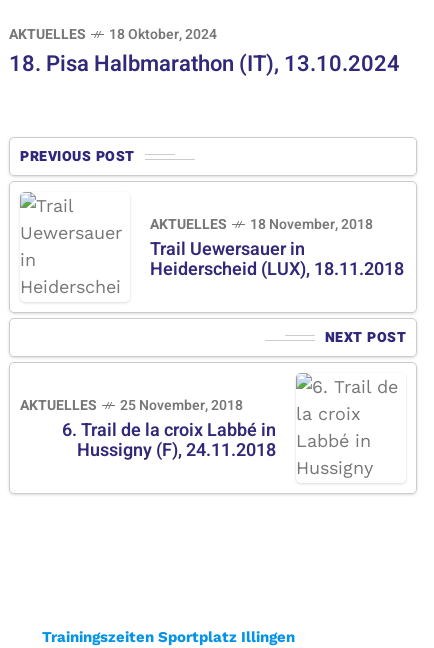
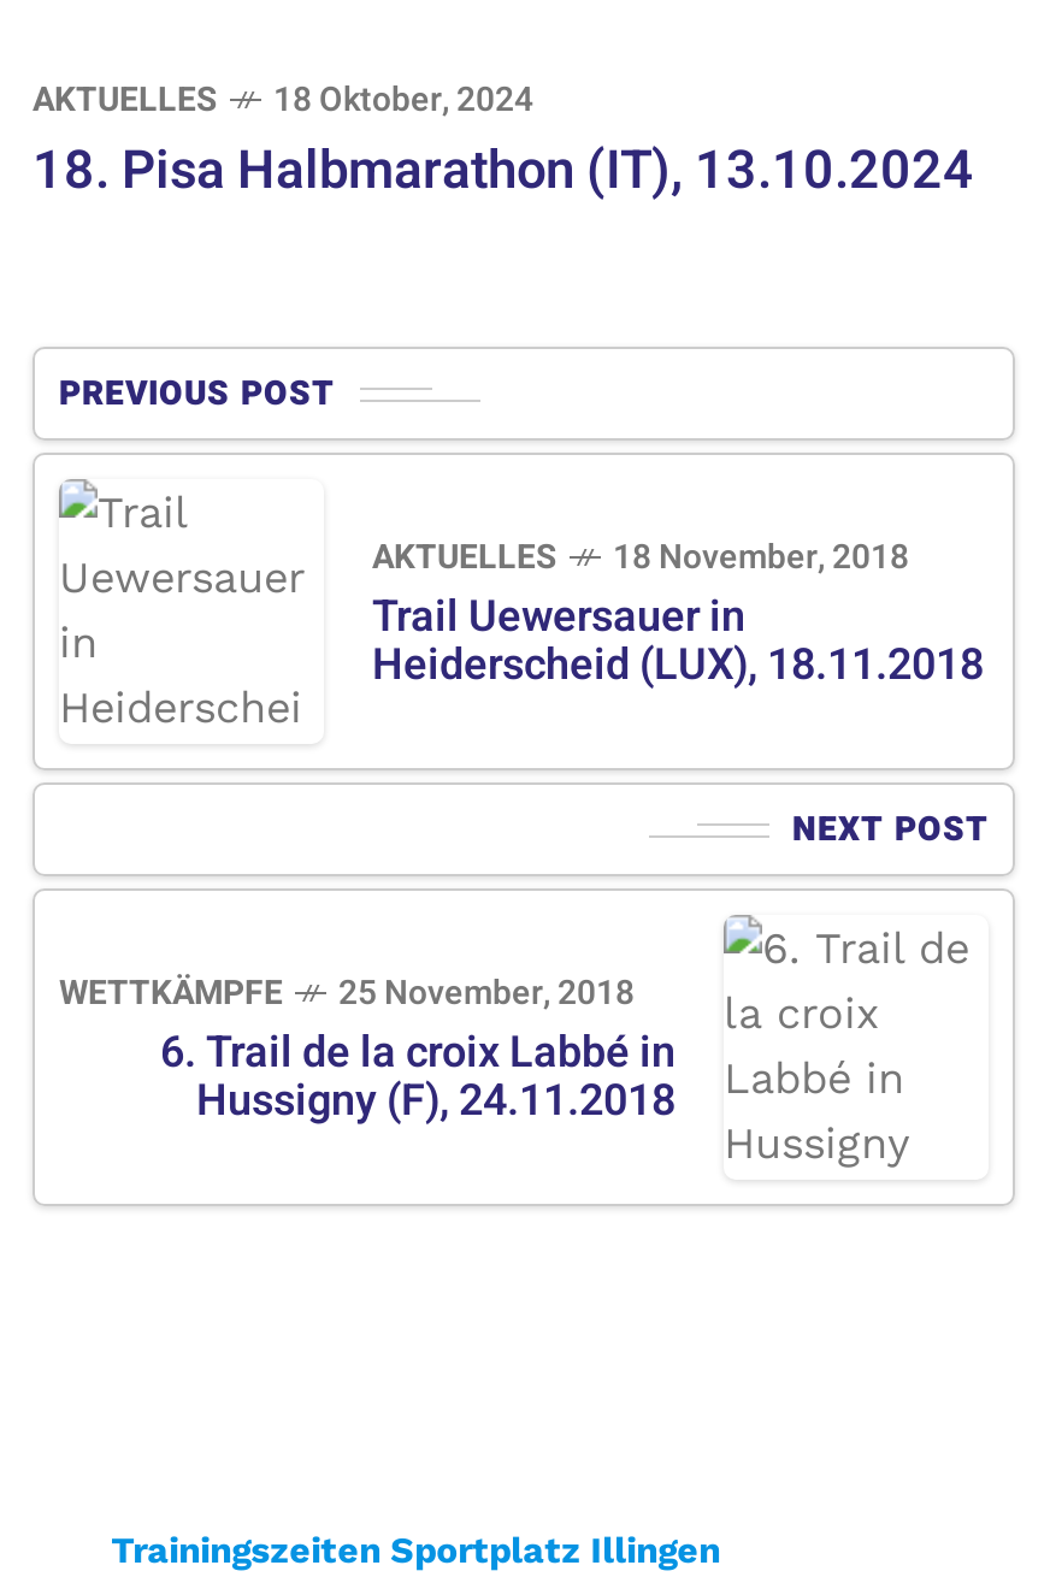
- AKTUELLES
+ WETTKÄMPFE
